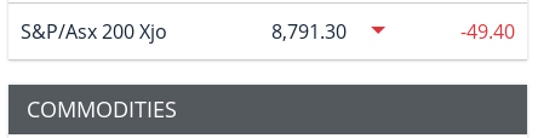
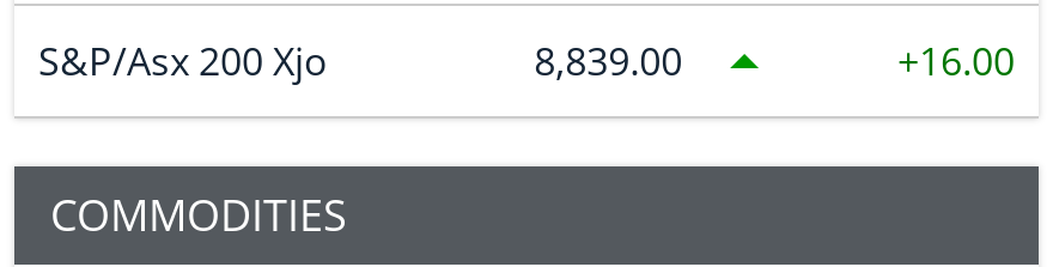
- 8,791.30
+ 8,839.00

- -49.40
+ 16.00
